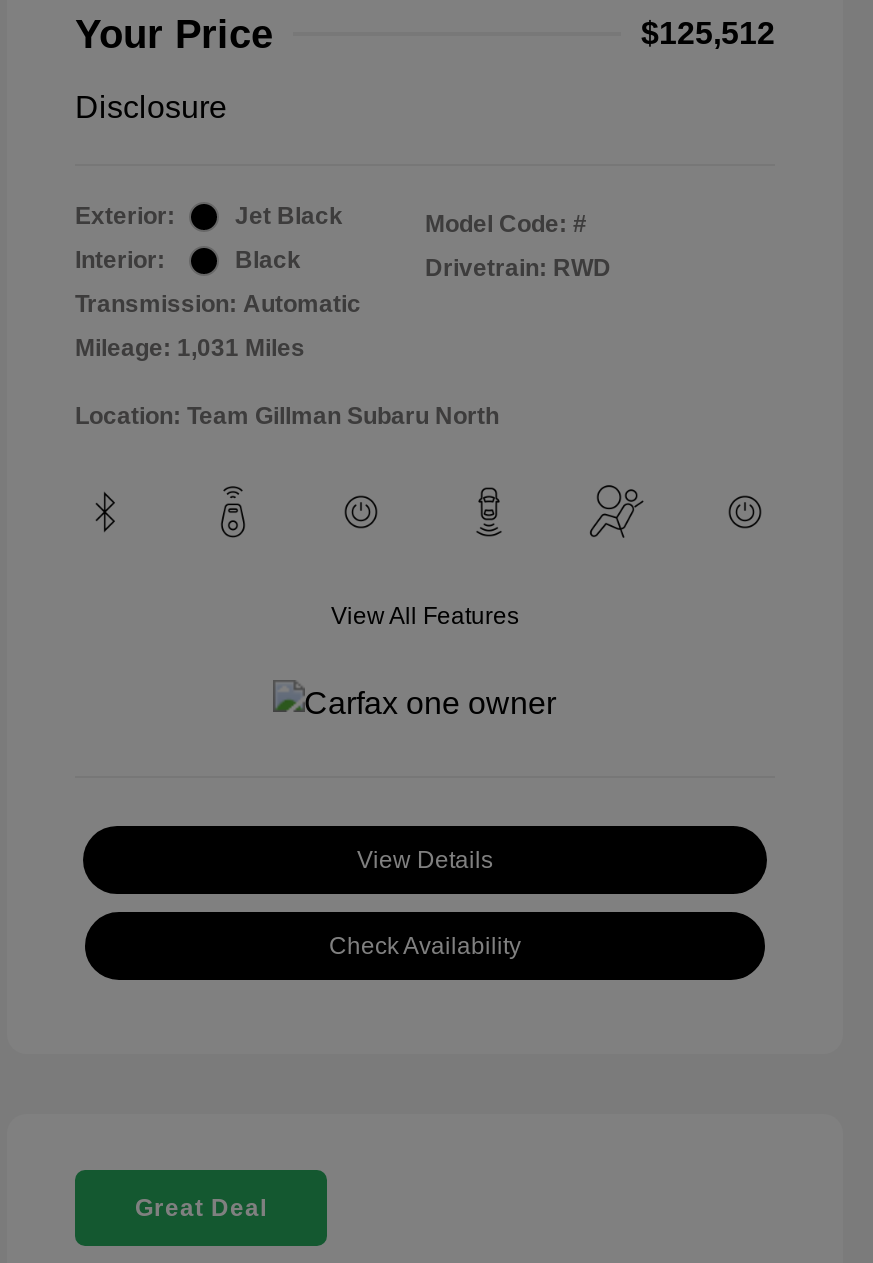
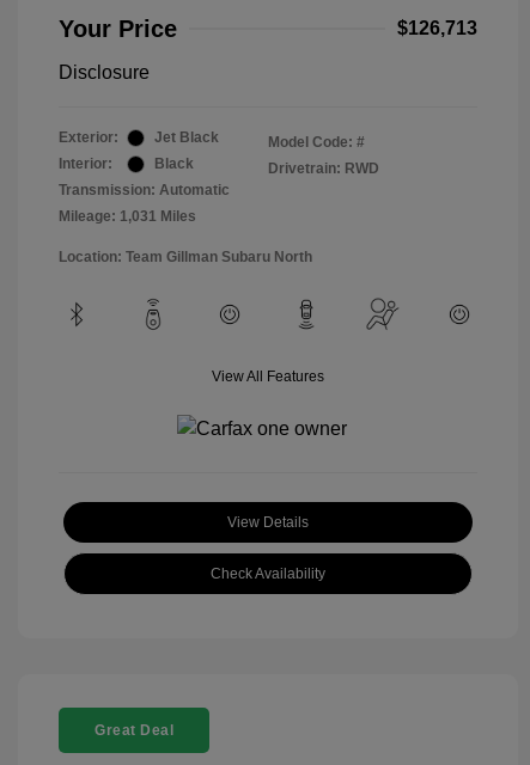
- $125,512
+ $126,713
